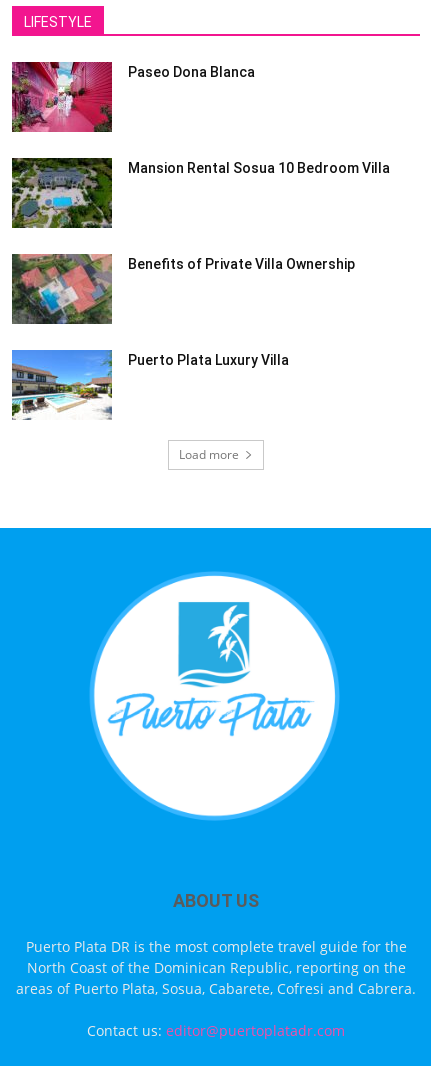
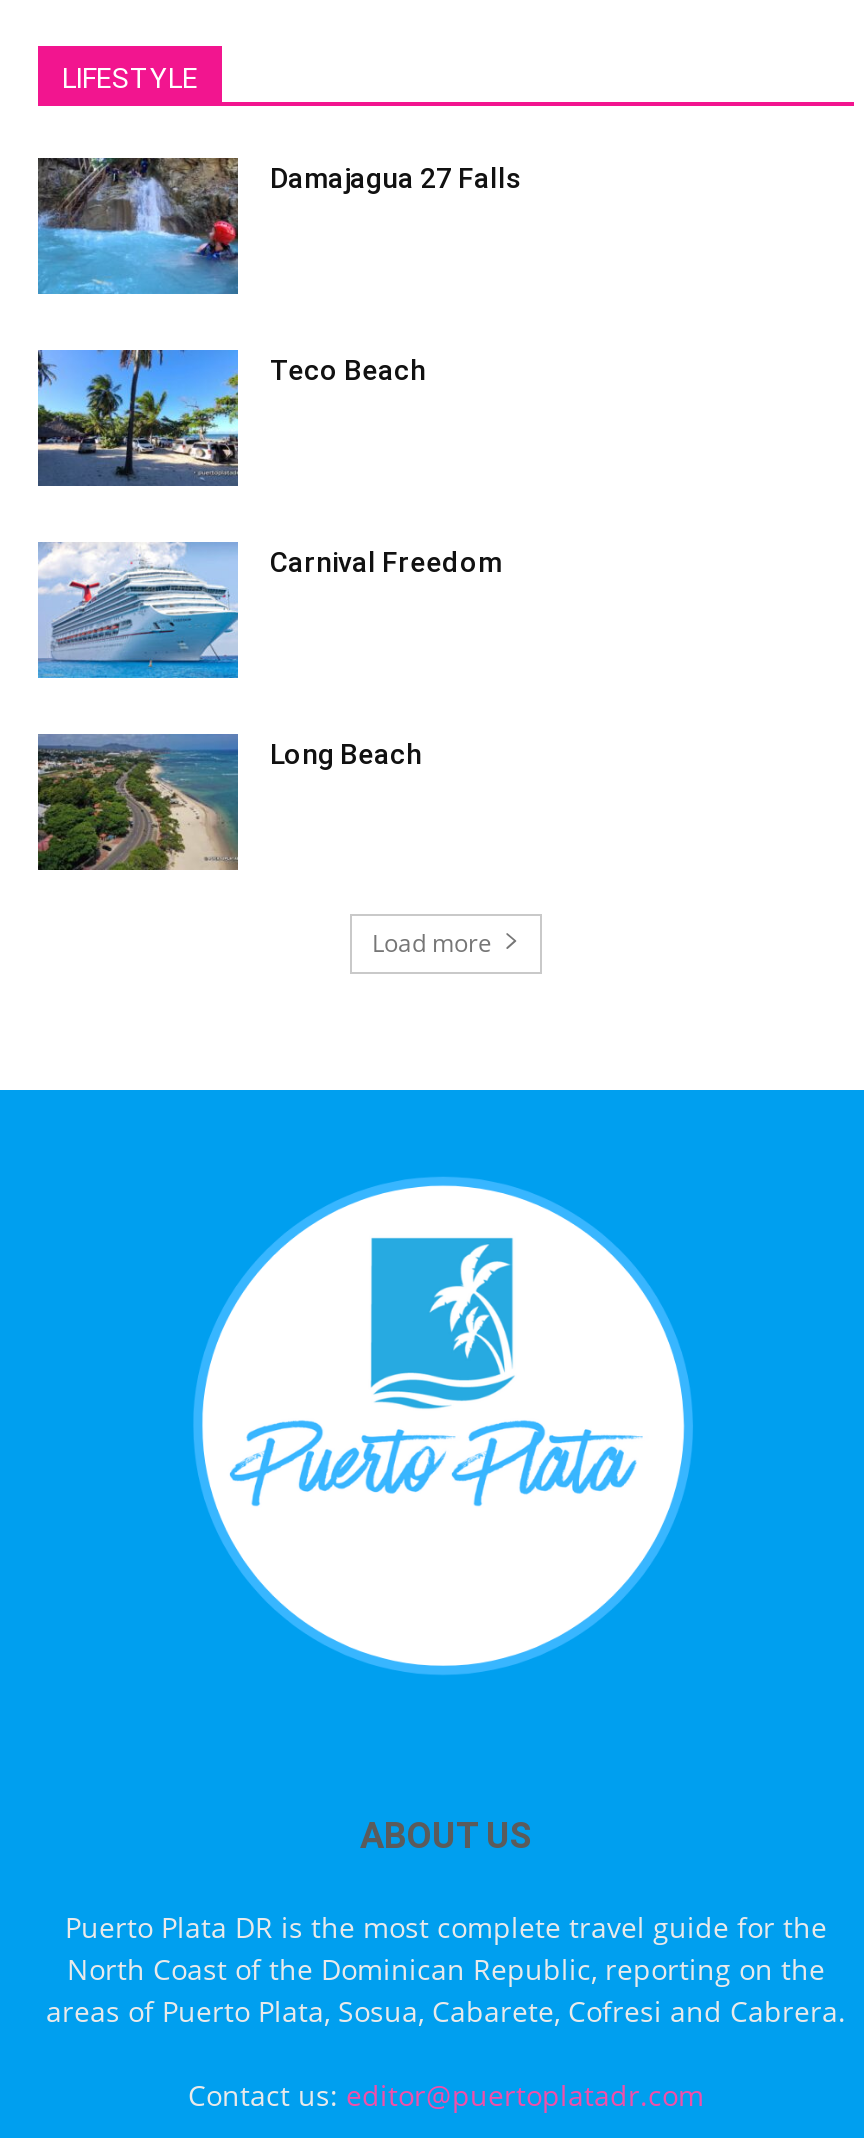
- [image]
- Paseo Dona Blanca
+ [image]
+ Damajagua 27 Falls

- [image]
- Mansion Rental Sosua 10 Bedroom Villa
+ [image]
+ Teco Beach

- [image]
- Benefits of Private Villa Ownership
+ [image]
+ Carnival Freedom

- [image]
- Puerto Plata Luxury Villa
+ [image]
+ Long Beach
